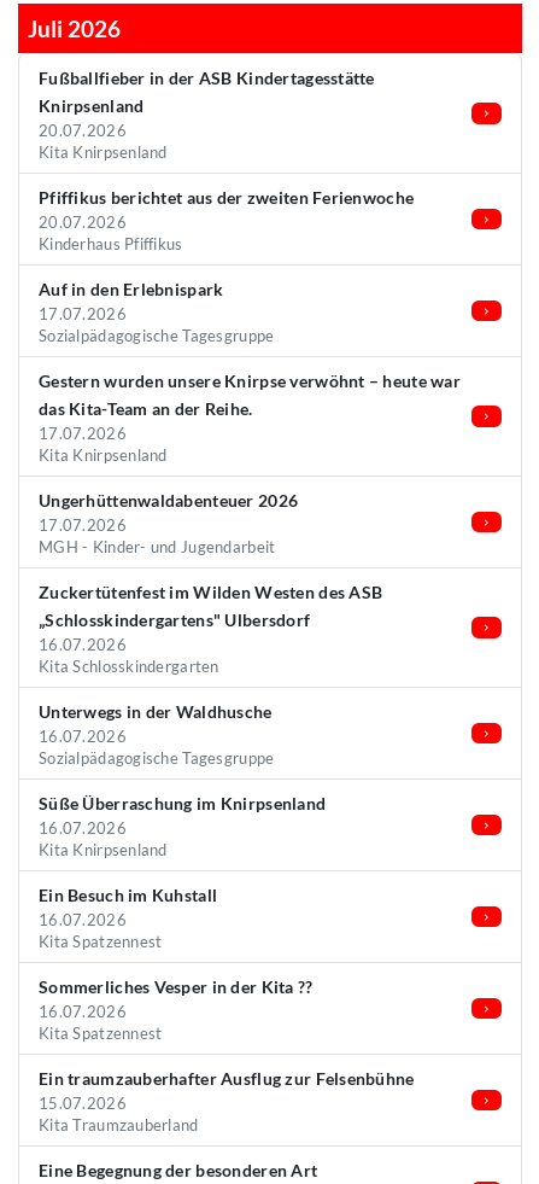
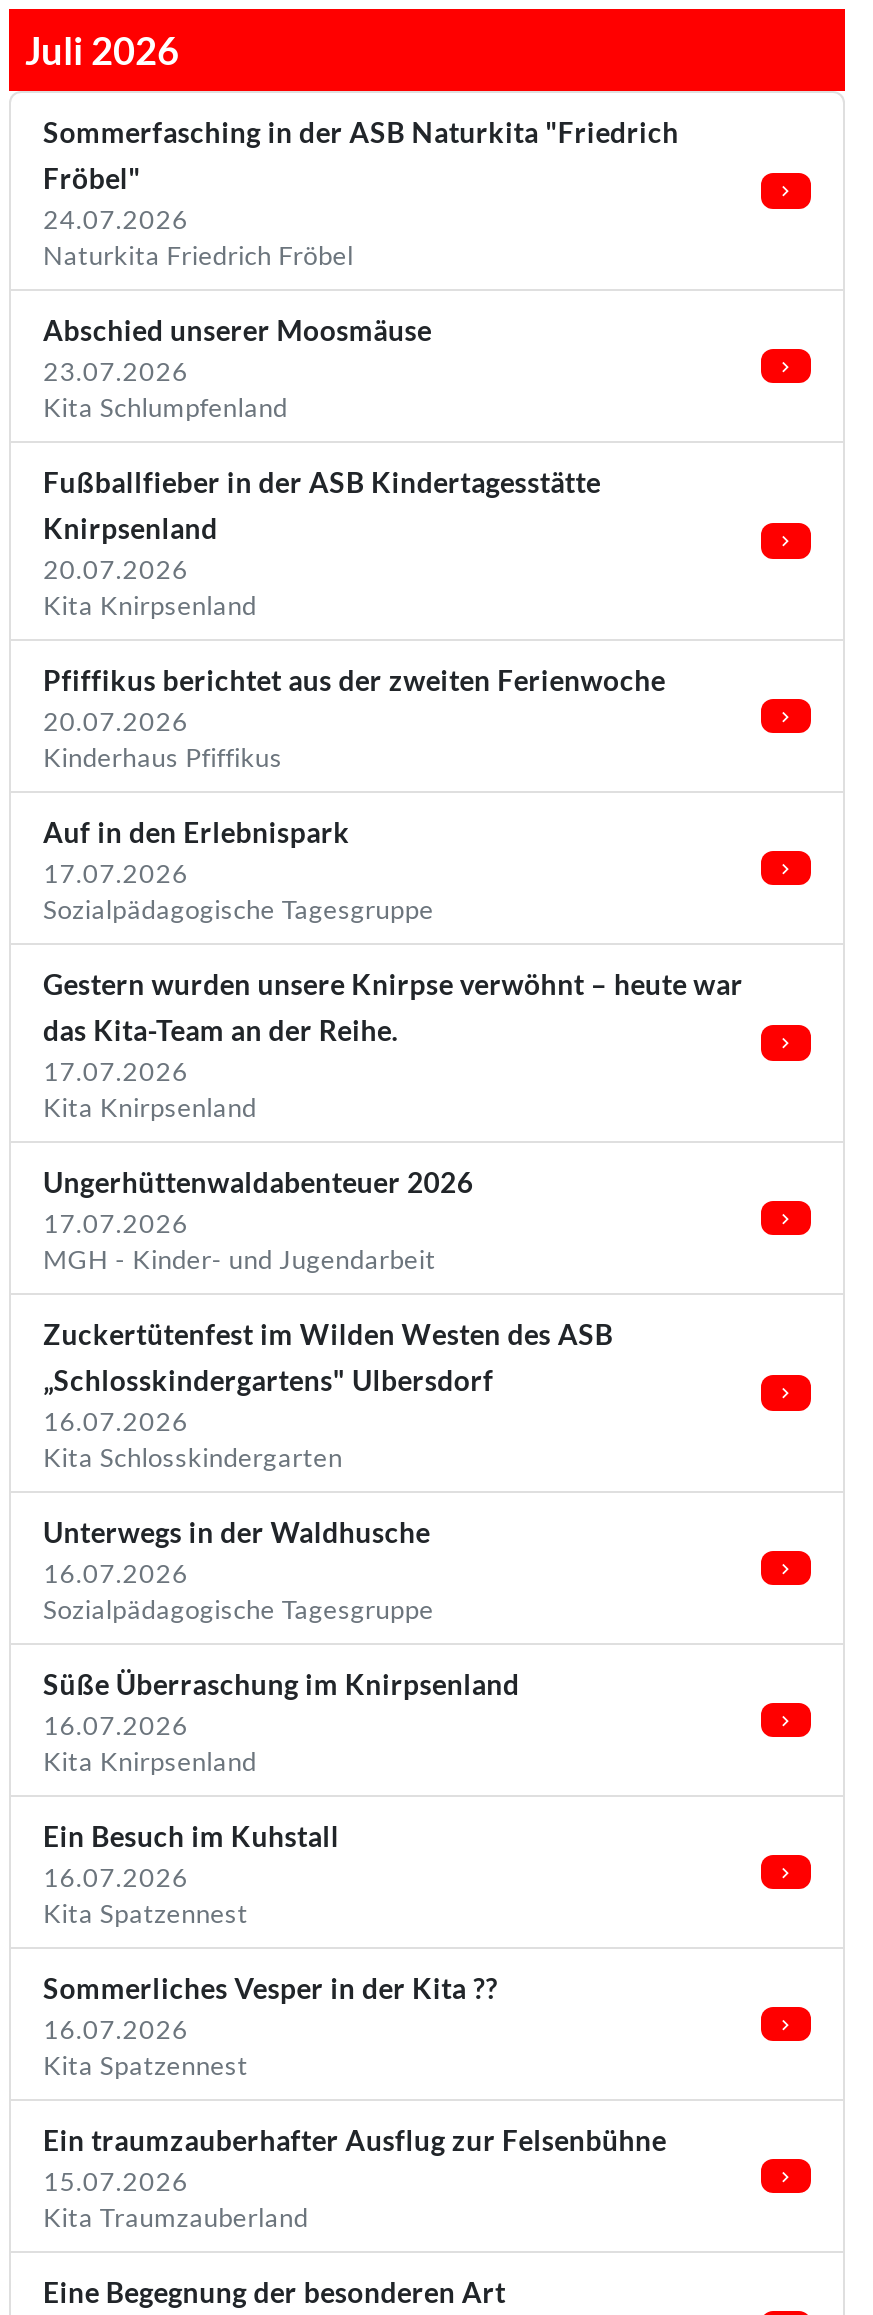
+ Sommerfasching in der ASB Naturkita "Friedrich
+ Fröbel"
+ 24.07.2026
+ Naturkita Friedrich Fröbel
+ Abschied unserer Moosmäuse
+ 23.07.2026
+ Kita Schlumpfenland
